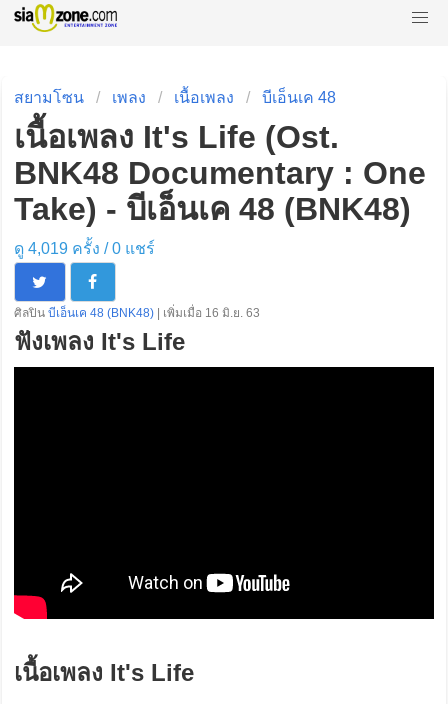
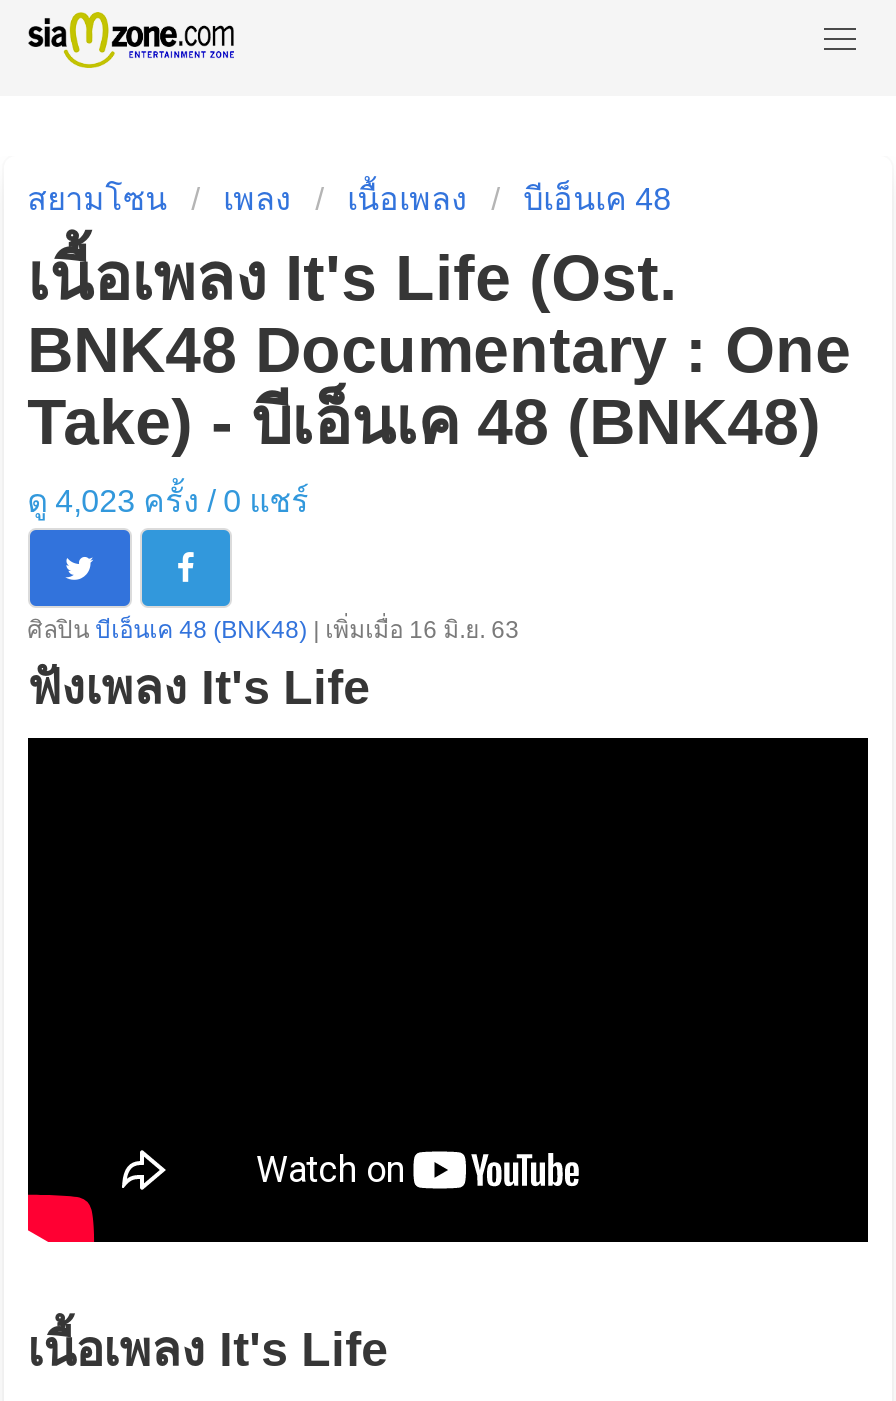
- ดู 4,019 ครั้ง / 0แชร์
+ ดู 4,023 ครั้ง / 0แชร์
